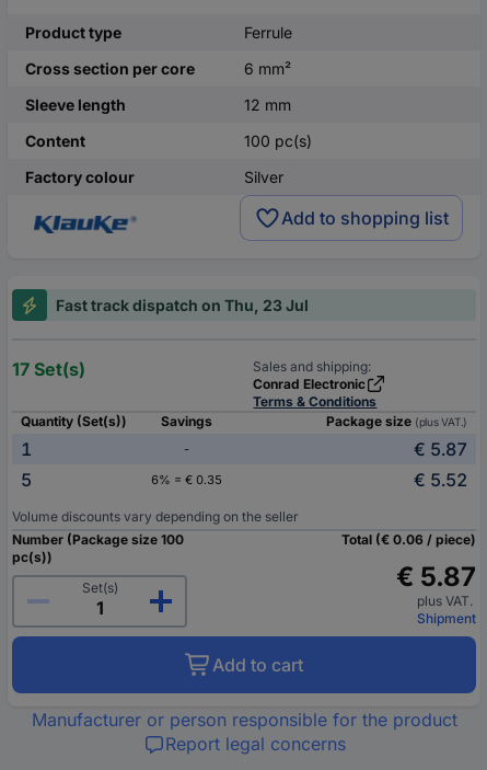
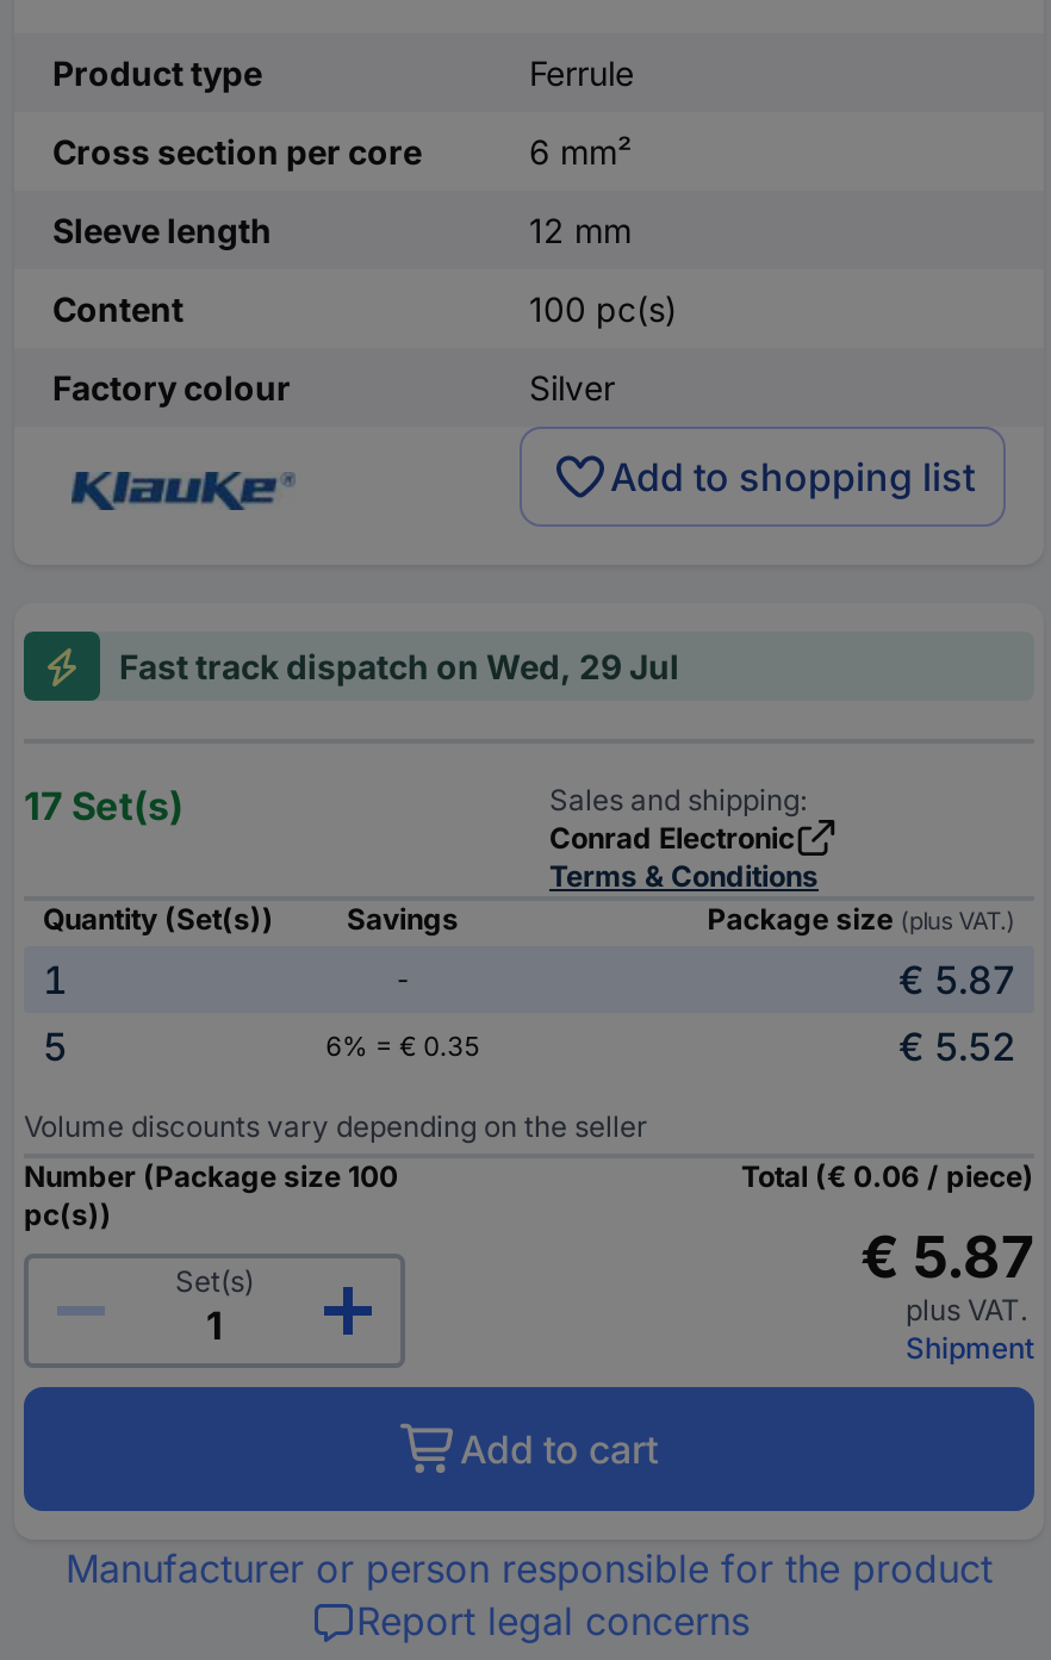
- Fast track dispatch on Thu, 23 Jul
+ Fast track dispatch on Wed, 29 Jul
